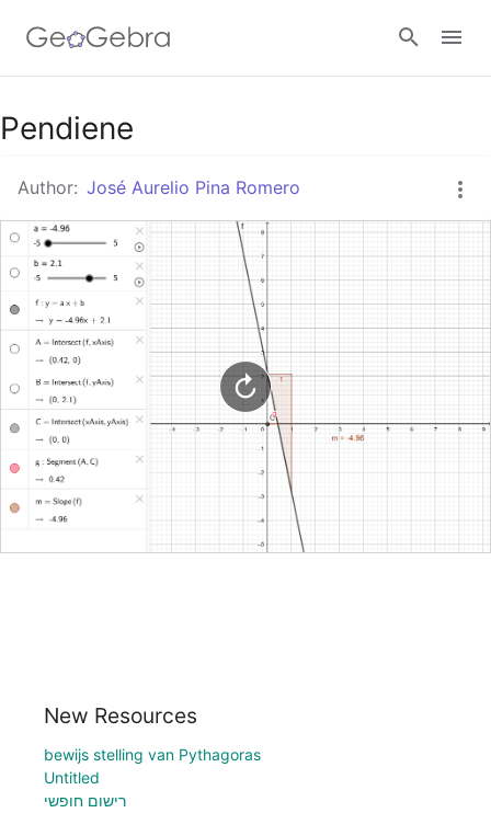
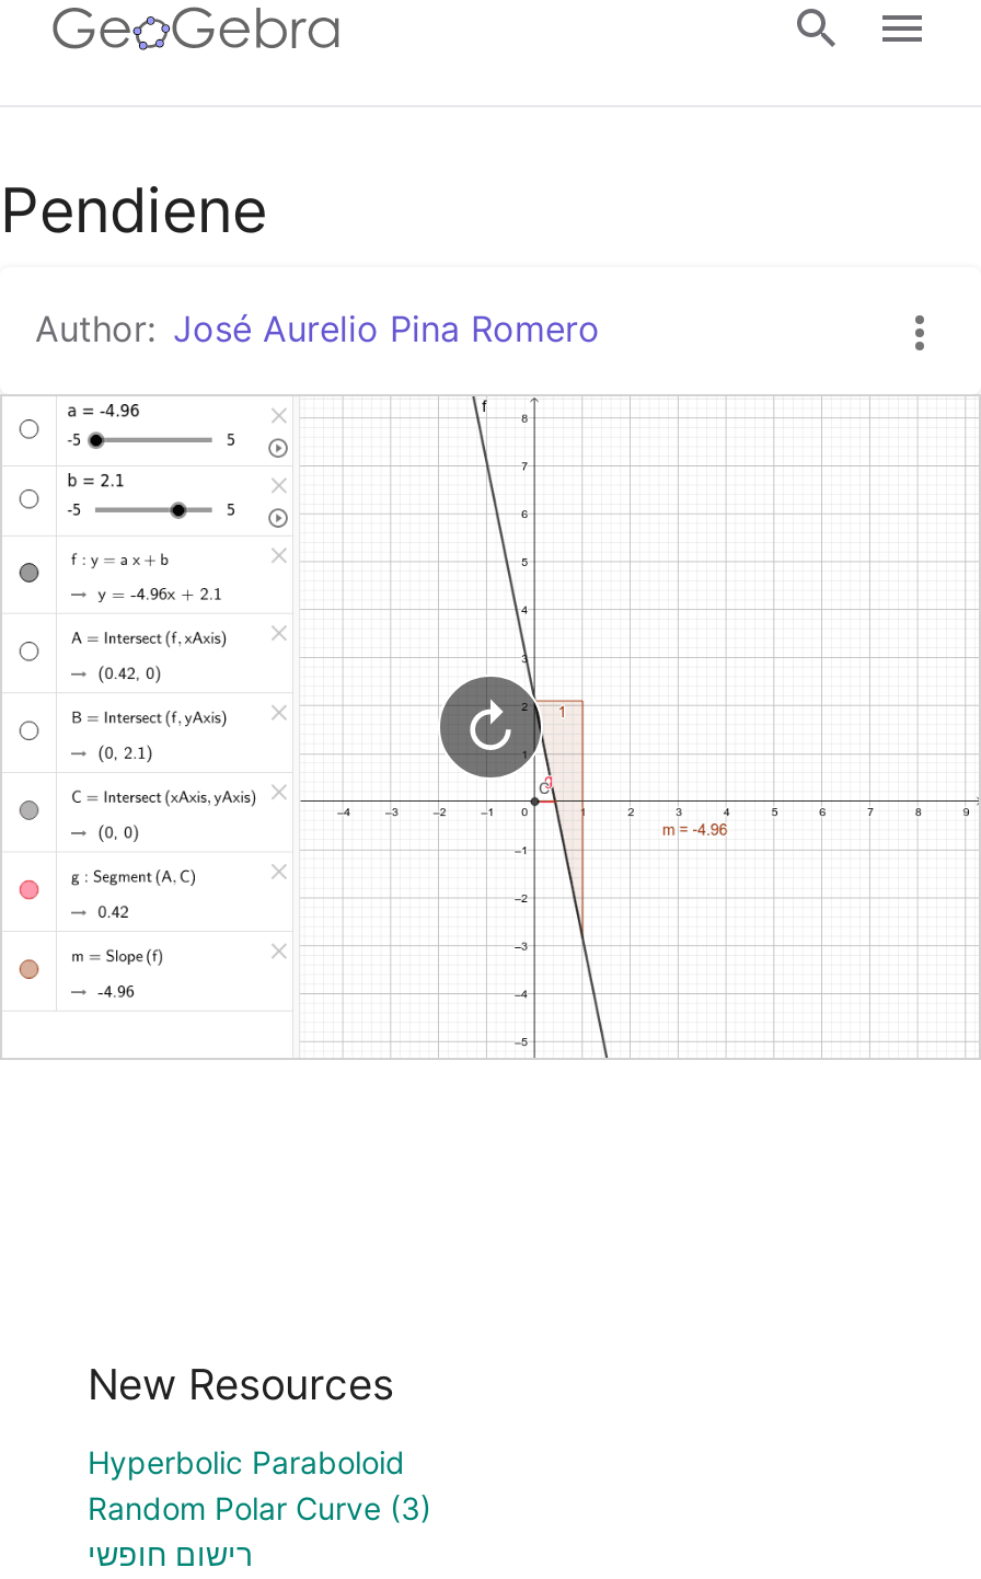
- bewijs stelling van Pythagoras
- Untitled
+ Hyperbolic Paraboloid
+ Random Polar Curve (3)
